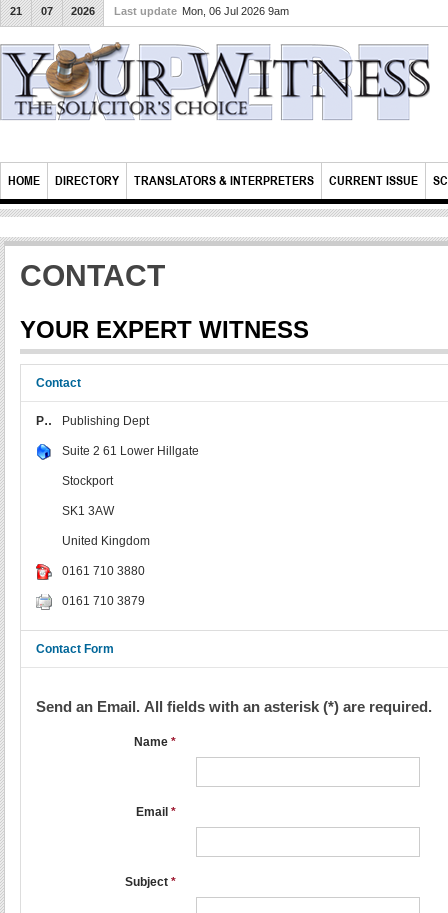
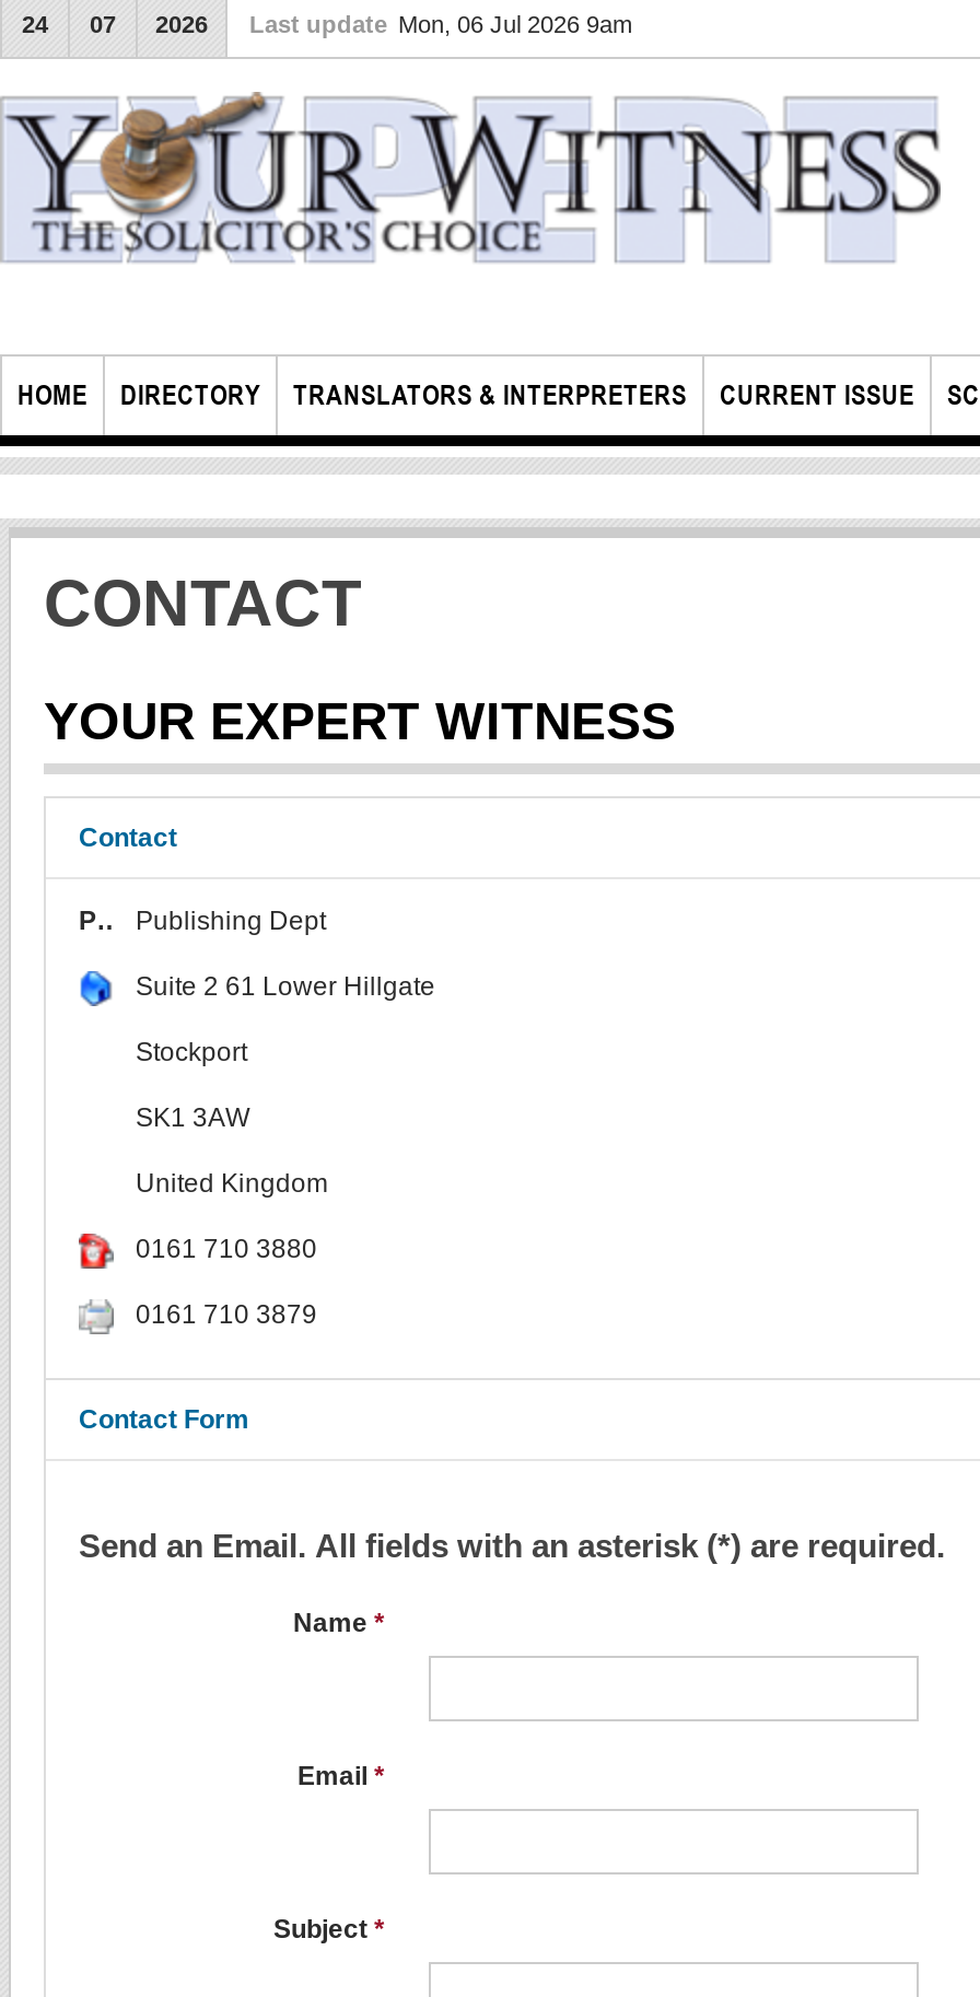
- 21 07 2026 Last update Mon, 06 Jul 2026 9am
+ 24 07 2026 Last update Mon, 06 Jul 2026 9am
